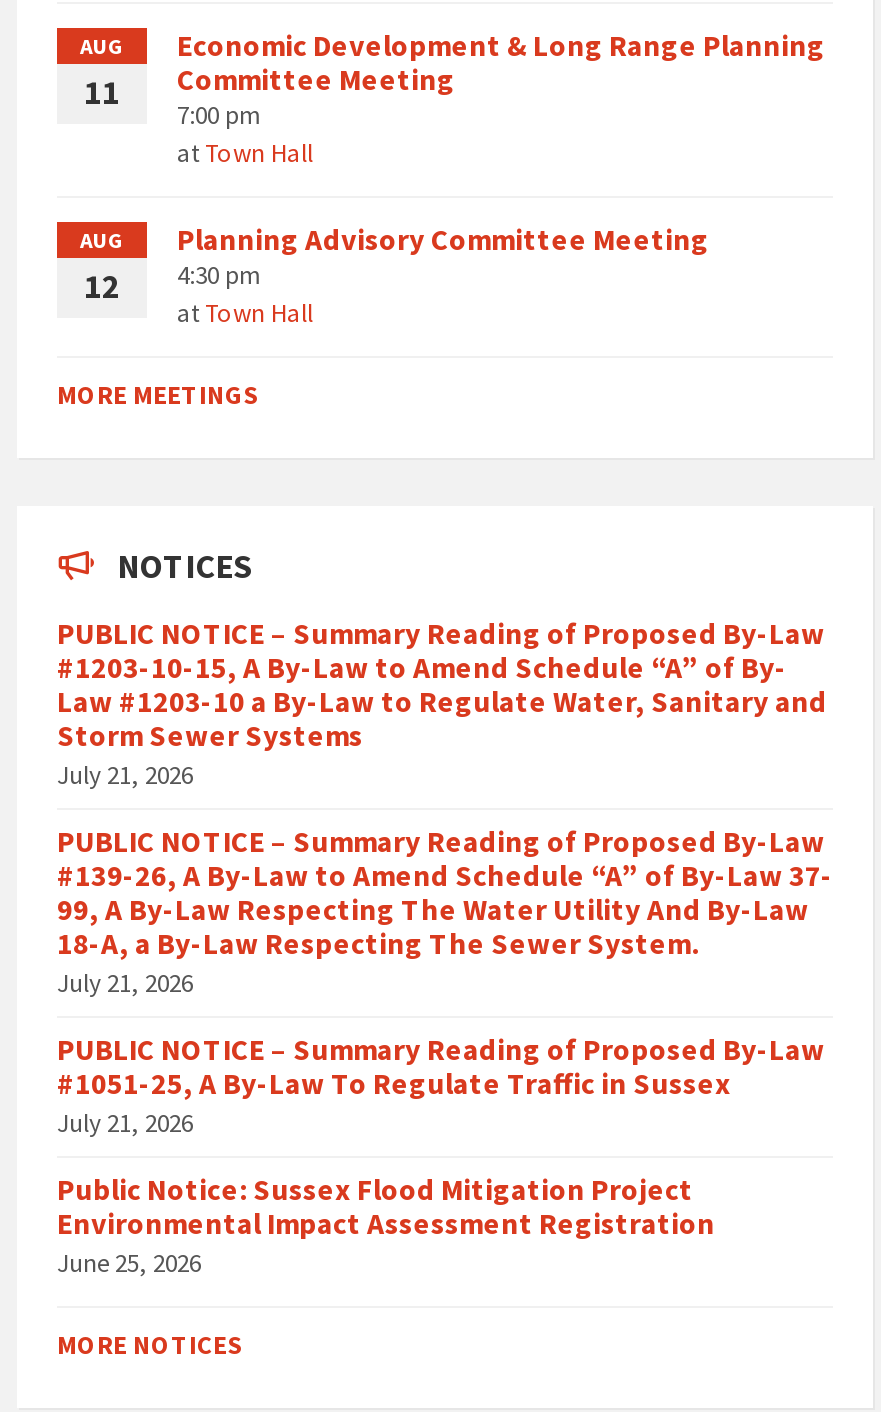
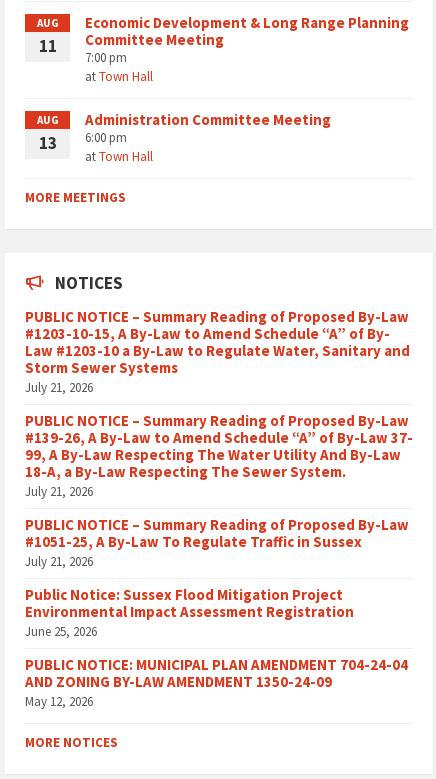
- Planning Advisory Committee Meeting
- 4:30 pm
+ Administration Committee Meeting
+ 6:00 pm

- 12
+ 13

+ PUBLIC NOTICE: MUNICIPAL PLAN AMENDMENT 704-24-04
+ AND ZONING BY-LAW AMENDMENT 1350-24-09
+ May 12, 2026
